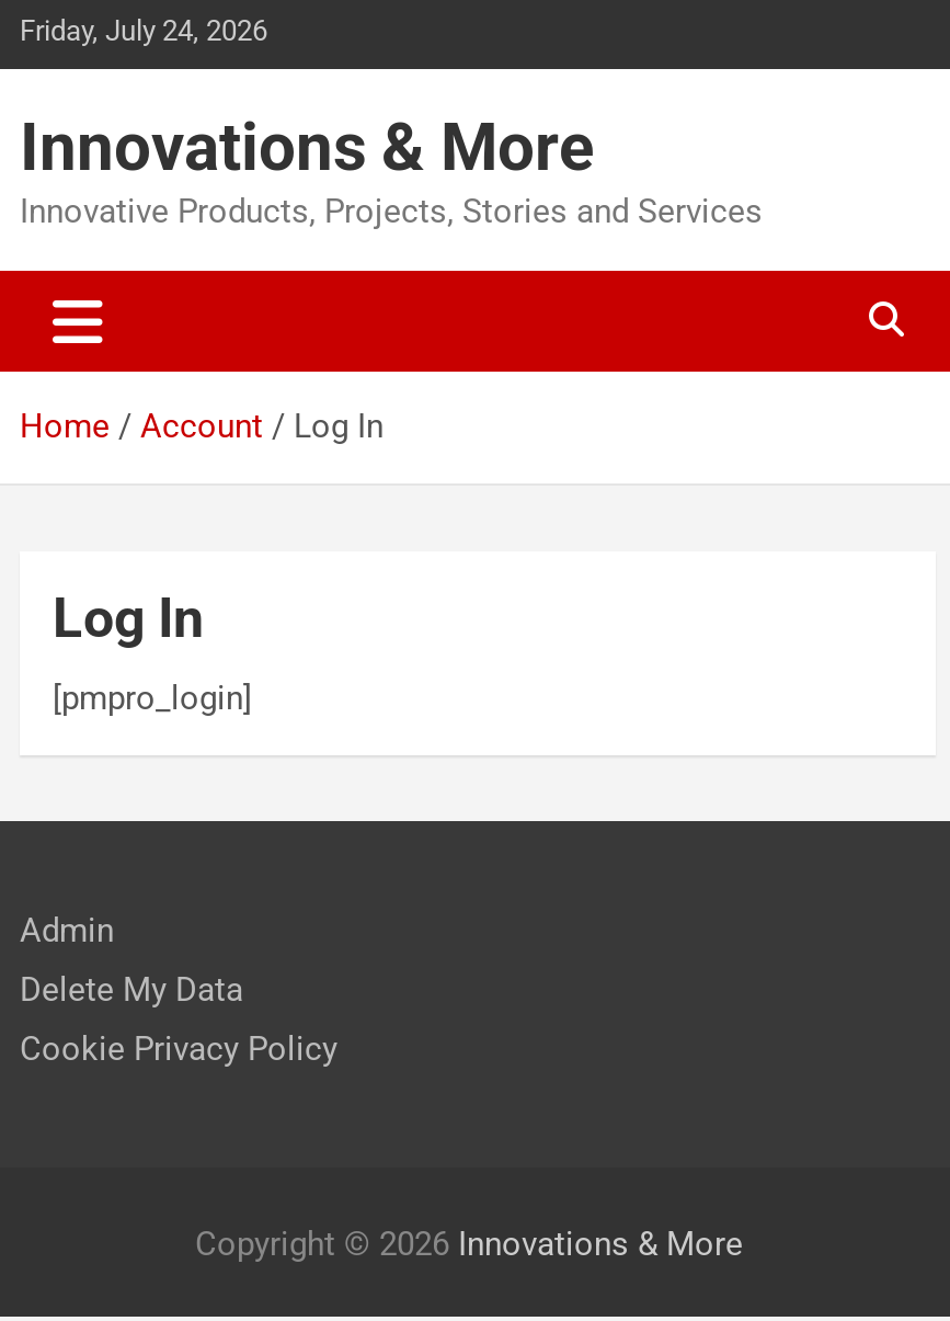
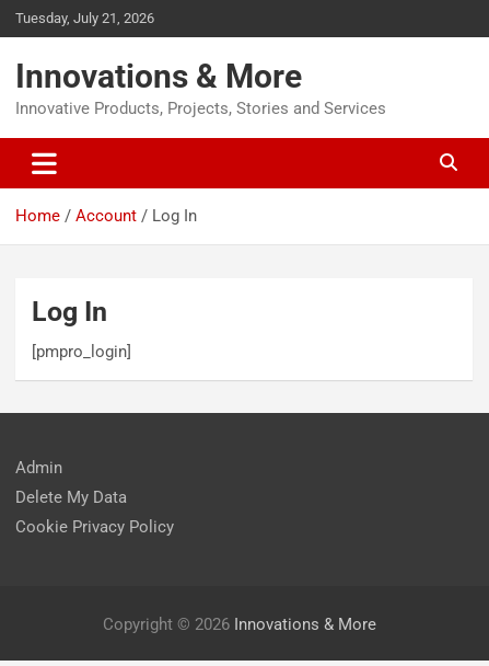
- Friday, July 24, 2026
+ Tuesday, July 21, 2026
